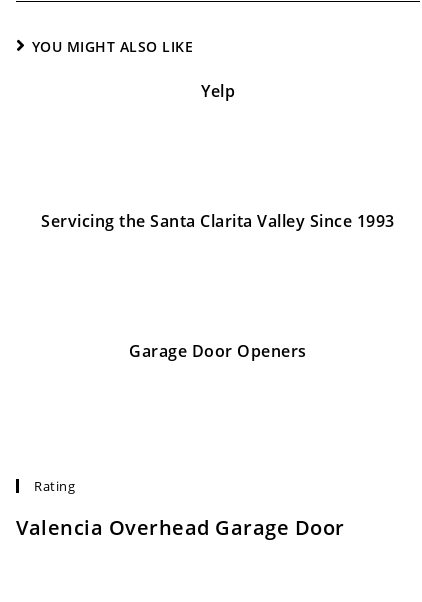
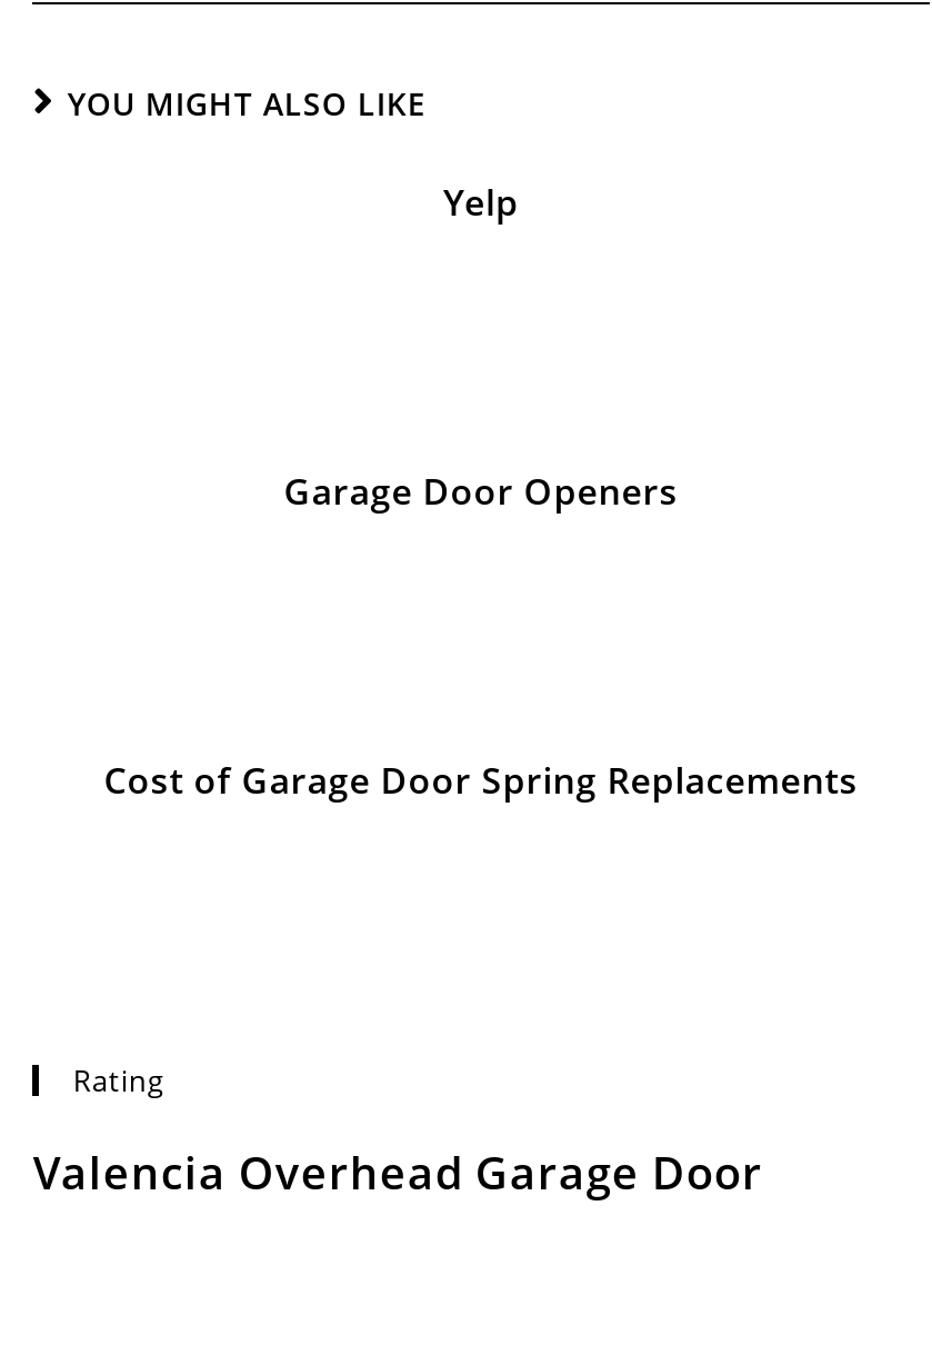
- Servicing the Santa Clarita Valley Since 1993

+ Cost of Garage Door Spring Replacements

moved up: Garage Door Openers
